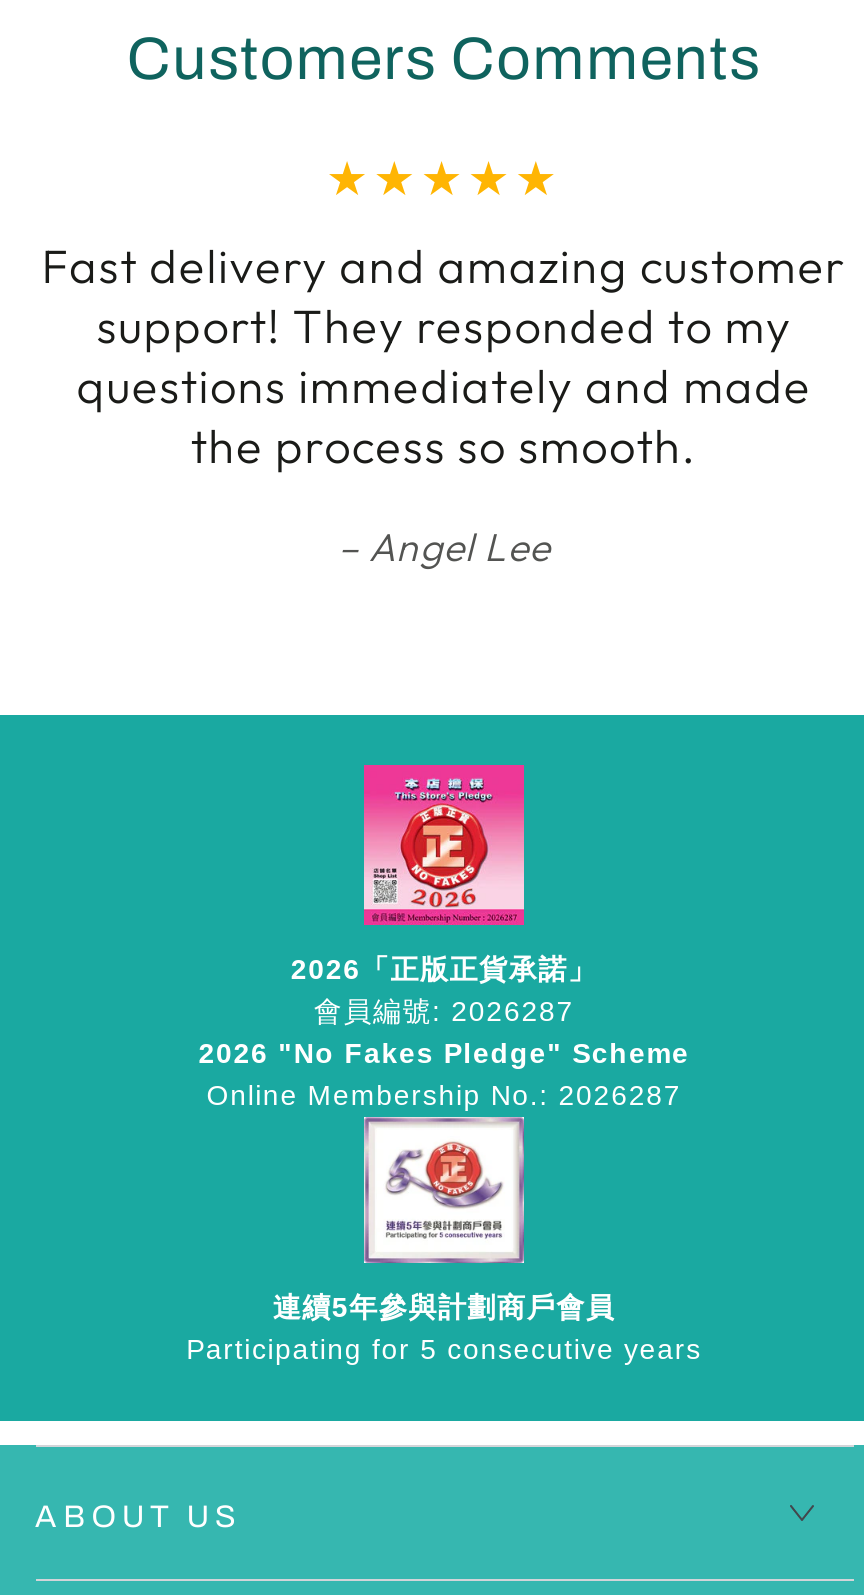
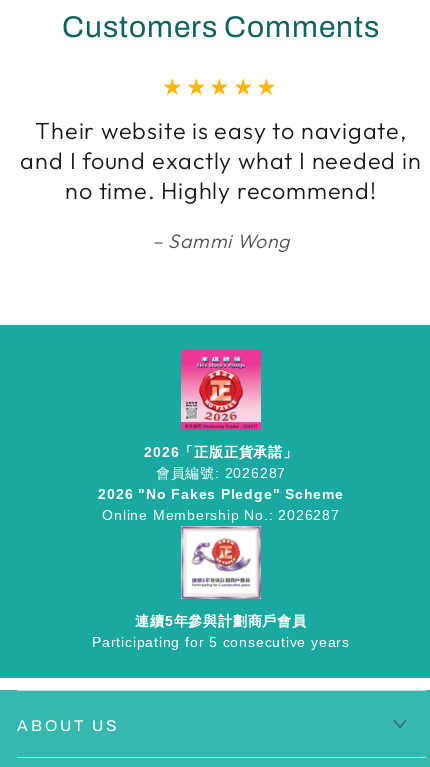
- Fast delivery and amazing customer
- support! They responded to my
- questions immediately and made
- the process so smooth.
+ Their website is easy to navigate,
+ and I found exactly what I needed in
+ no time. Highly recommend!

- Angel Lee
+ Sammi Wong
